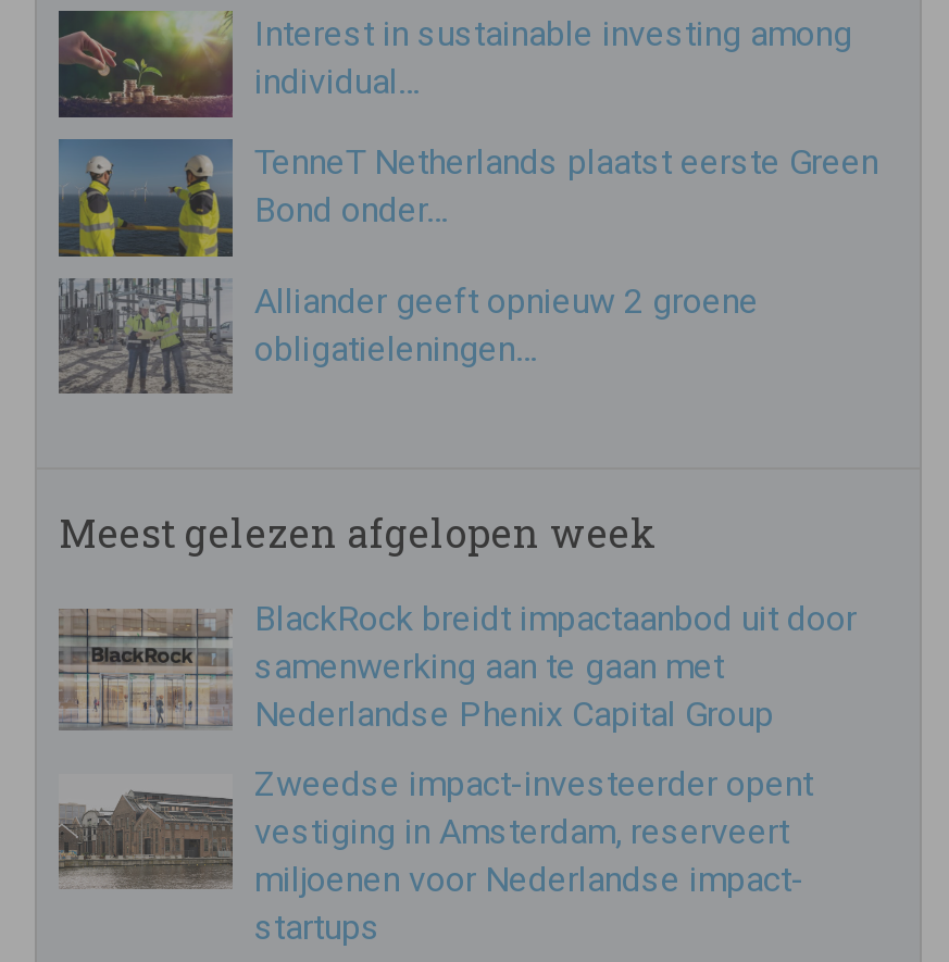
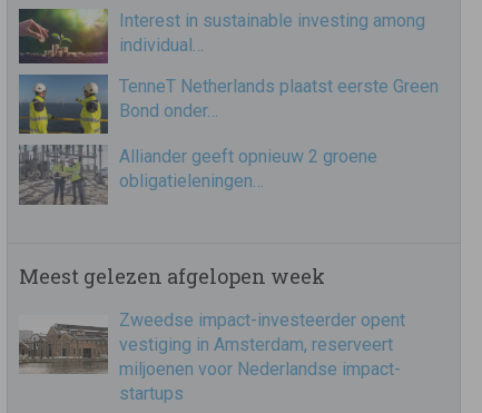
- [image]
- BlackRock breidt impactaanbod uit door
- samenwerking aan te gaan met
- Nederlandse Phenix Capital Group
